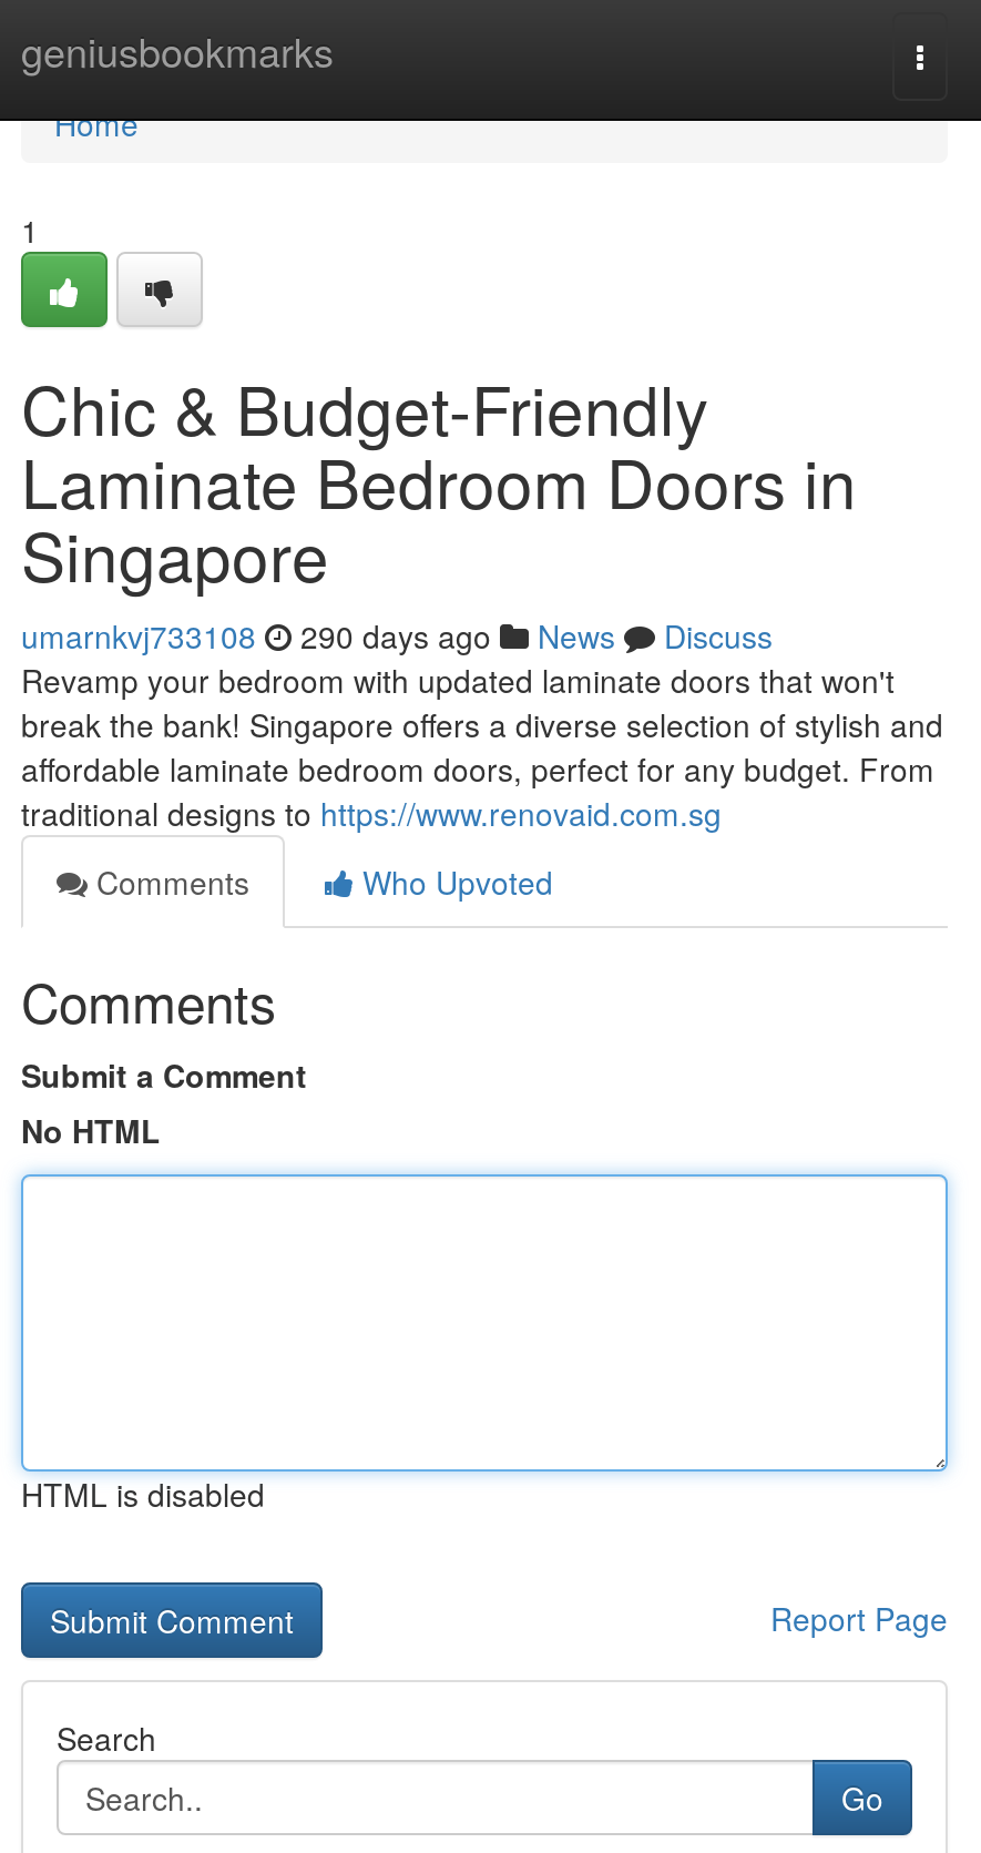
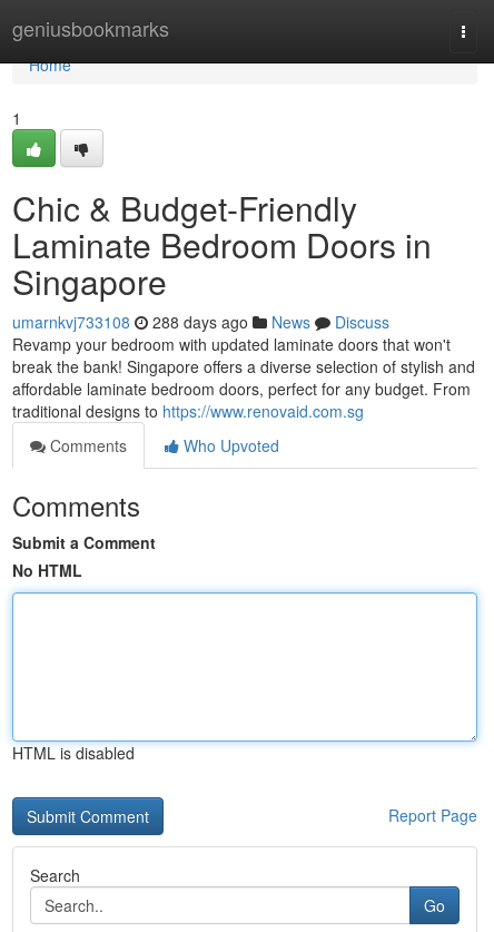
- umarnkvj733108 290 days ago News Discuss
+ umarnkvj733108 288 days ago News Discuss
